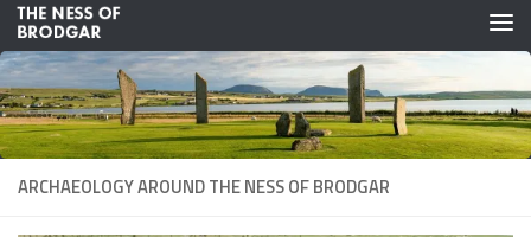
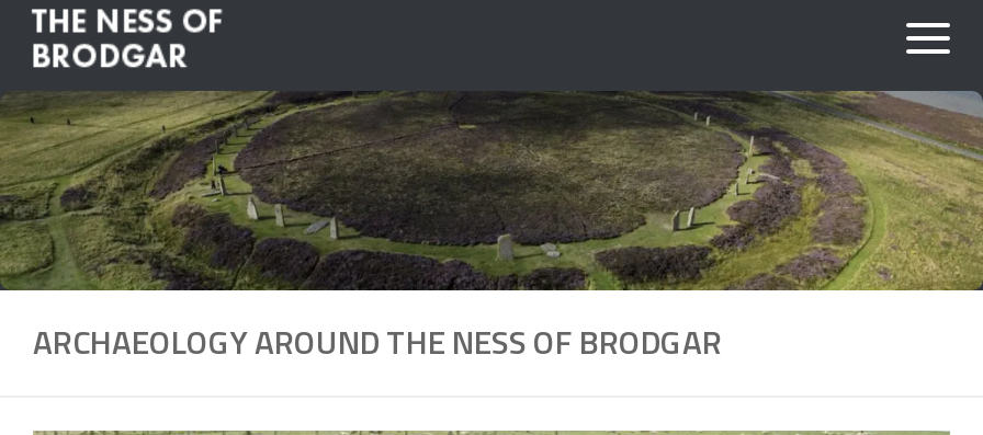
- [image]
+ [image]
